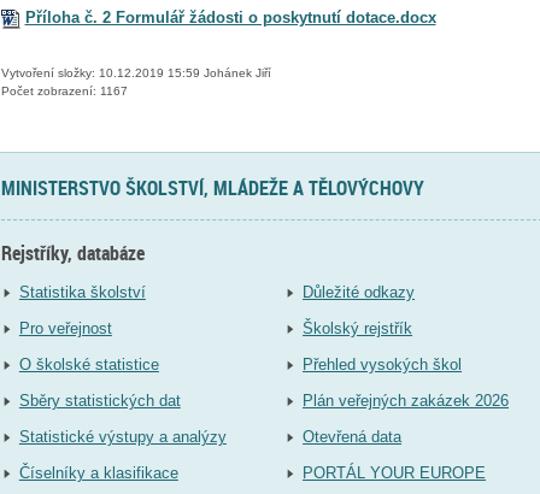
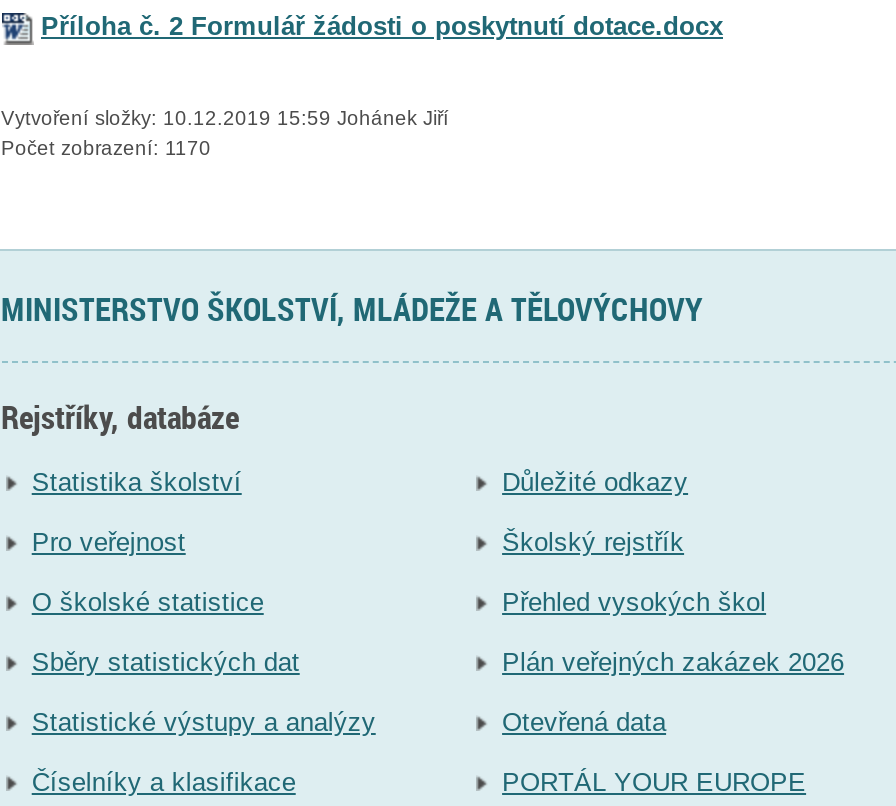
- Počet zobrazení: 1167
+ Počet zobrazení: 1170
